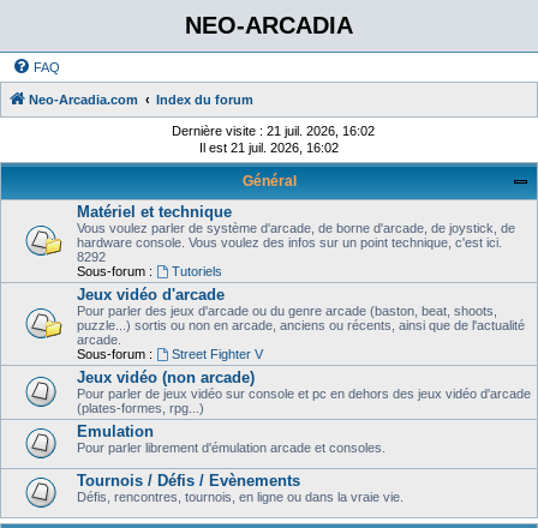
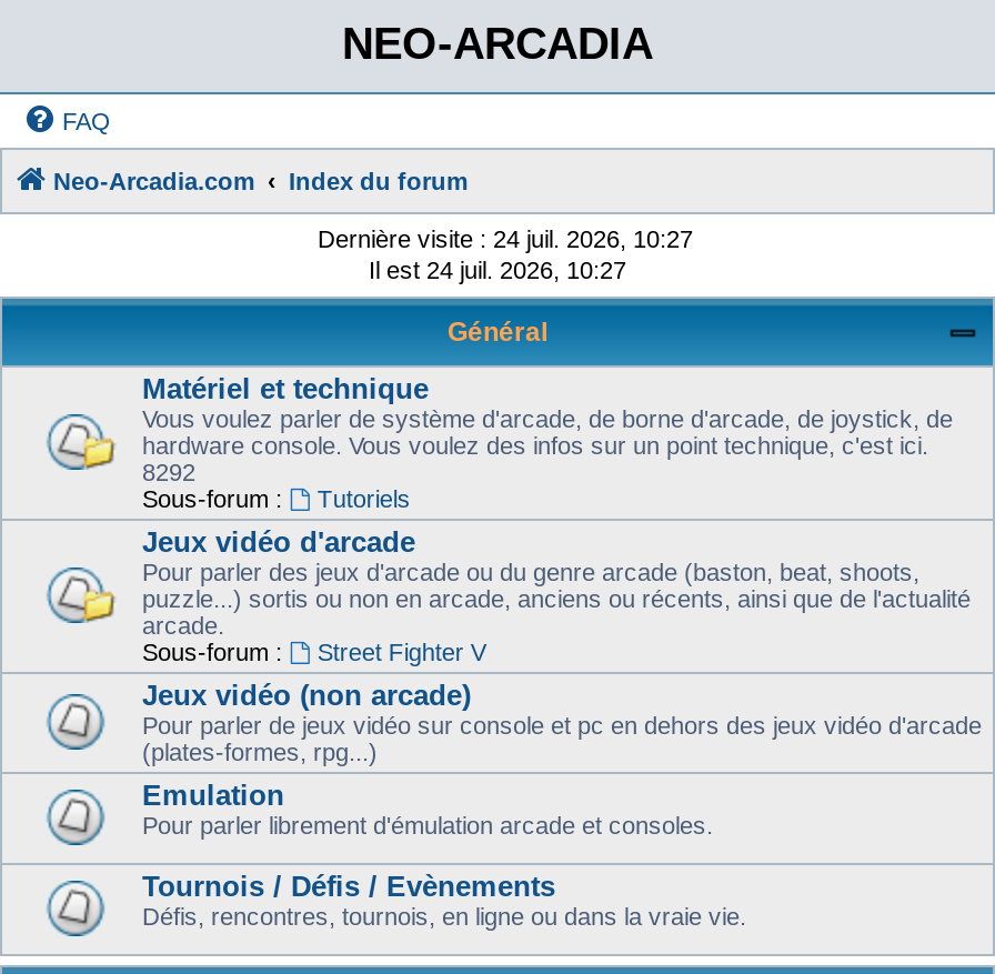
- Dernière visite : 21 juil. 2026, 16:02
+ Dernière visite : 24 juil. 2026, 10:27

- Il est 21 juil. 2026, 16:02
+ Il est 24 juil. 2026, 10:27
